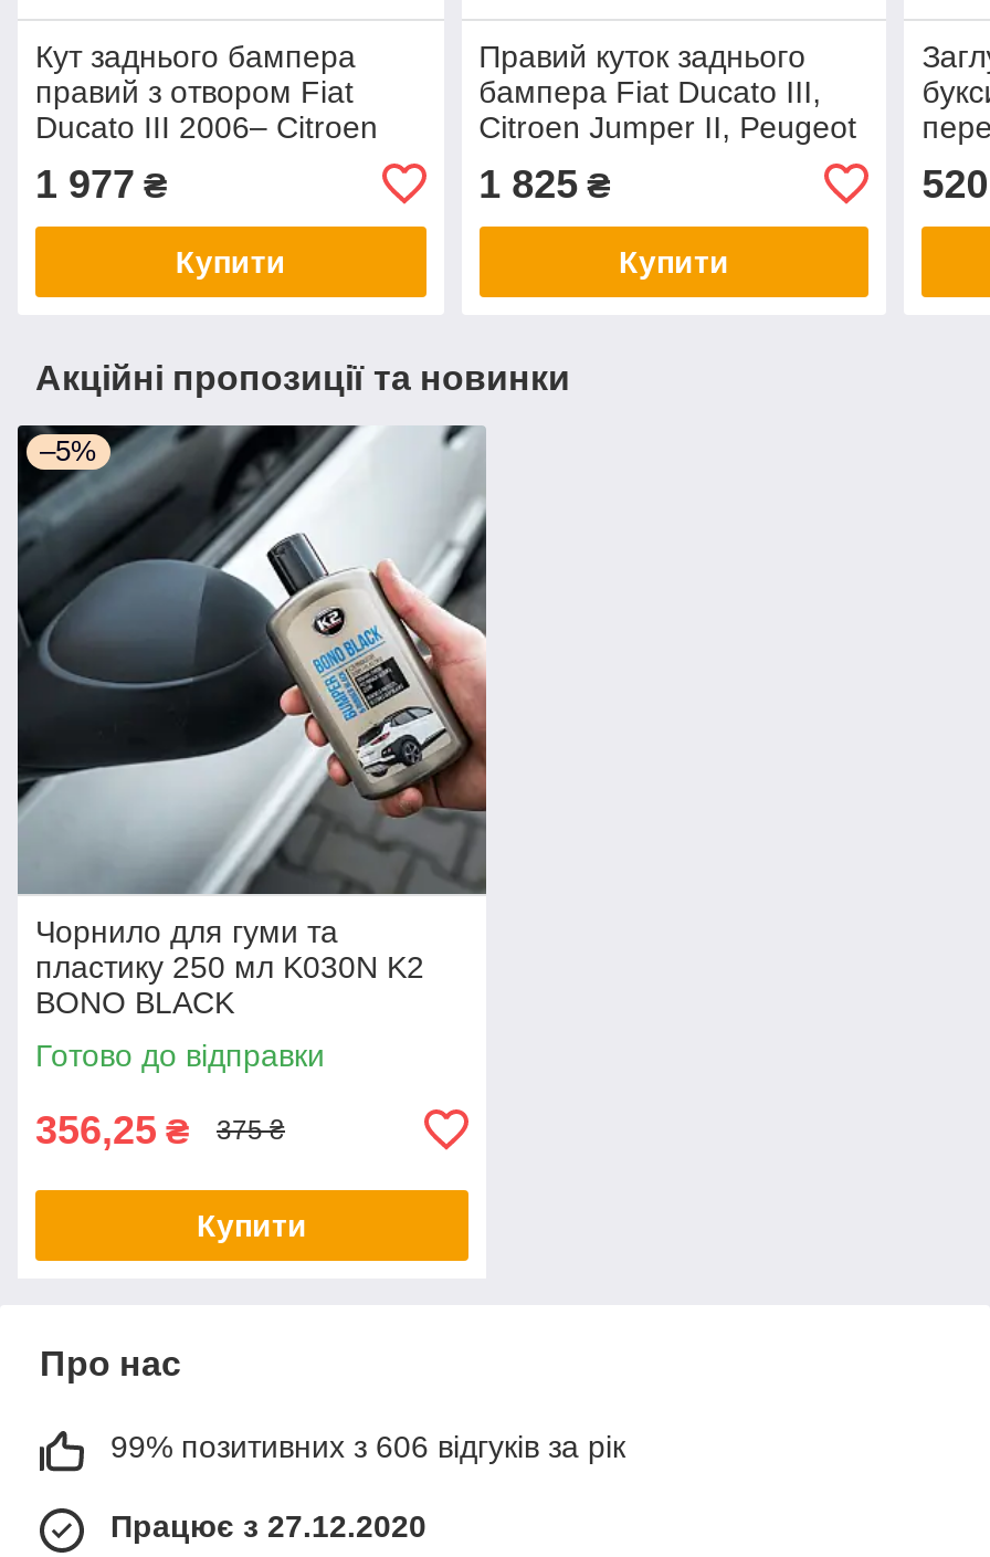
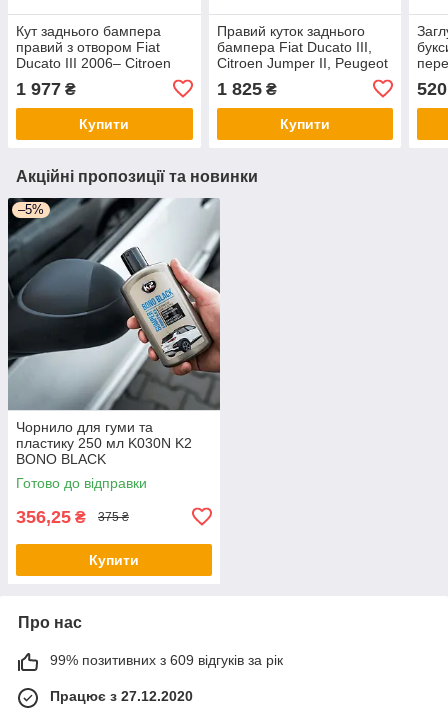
- 99% позитивних з 606 відгуків за рік
+ 99% позитивних з 609 відгуків за рік
